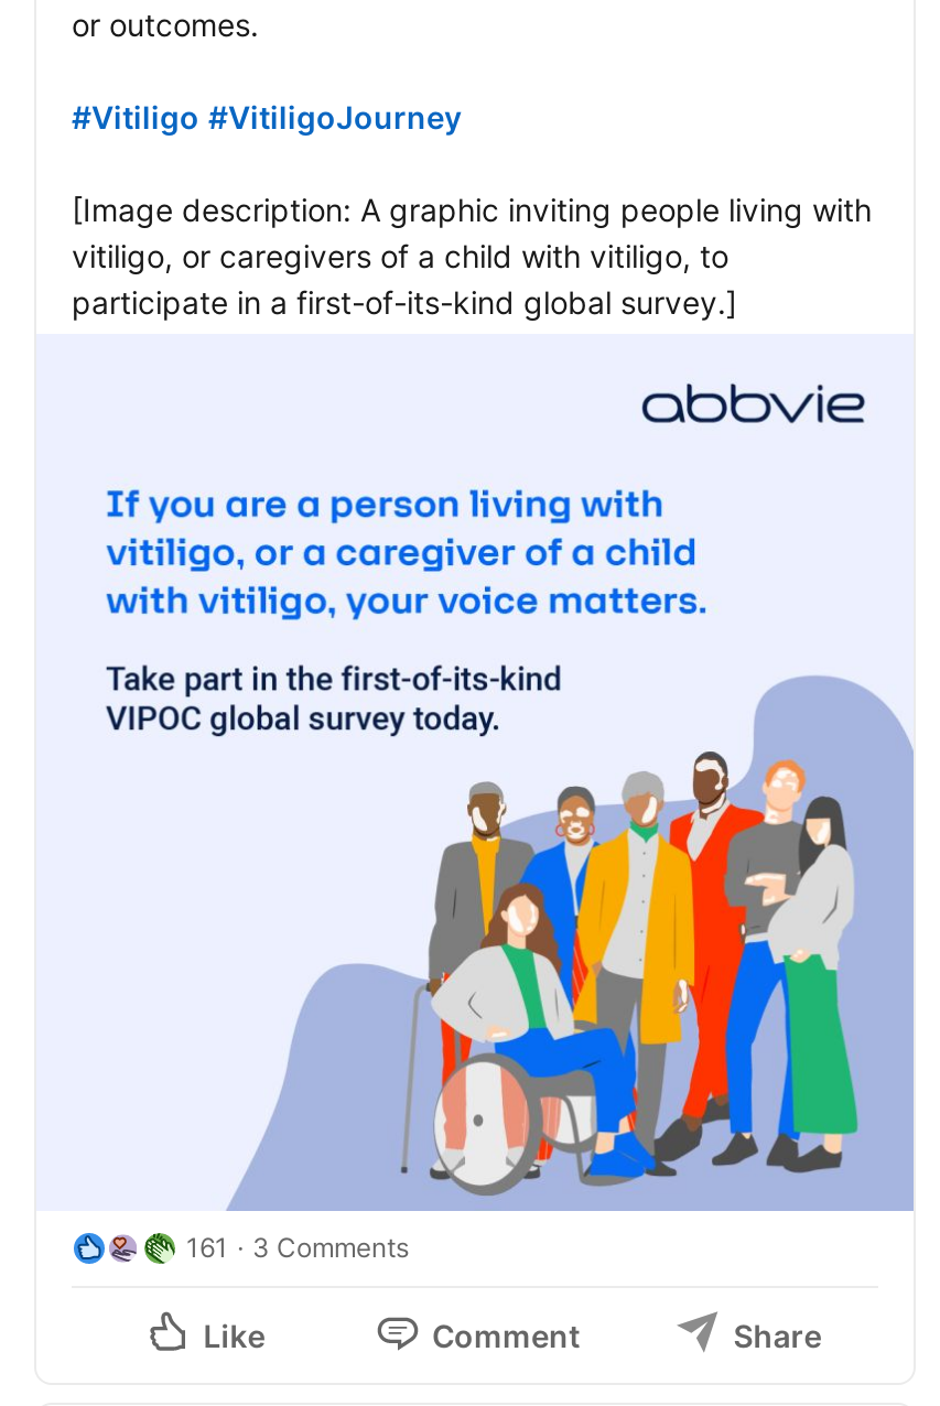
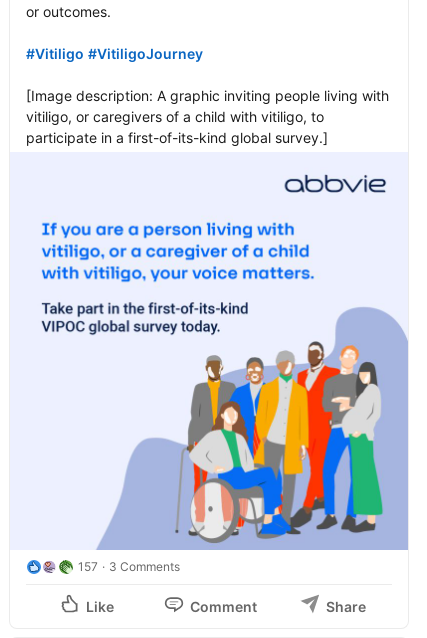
- 161 3 Comments
+ 157 3 Comments
